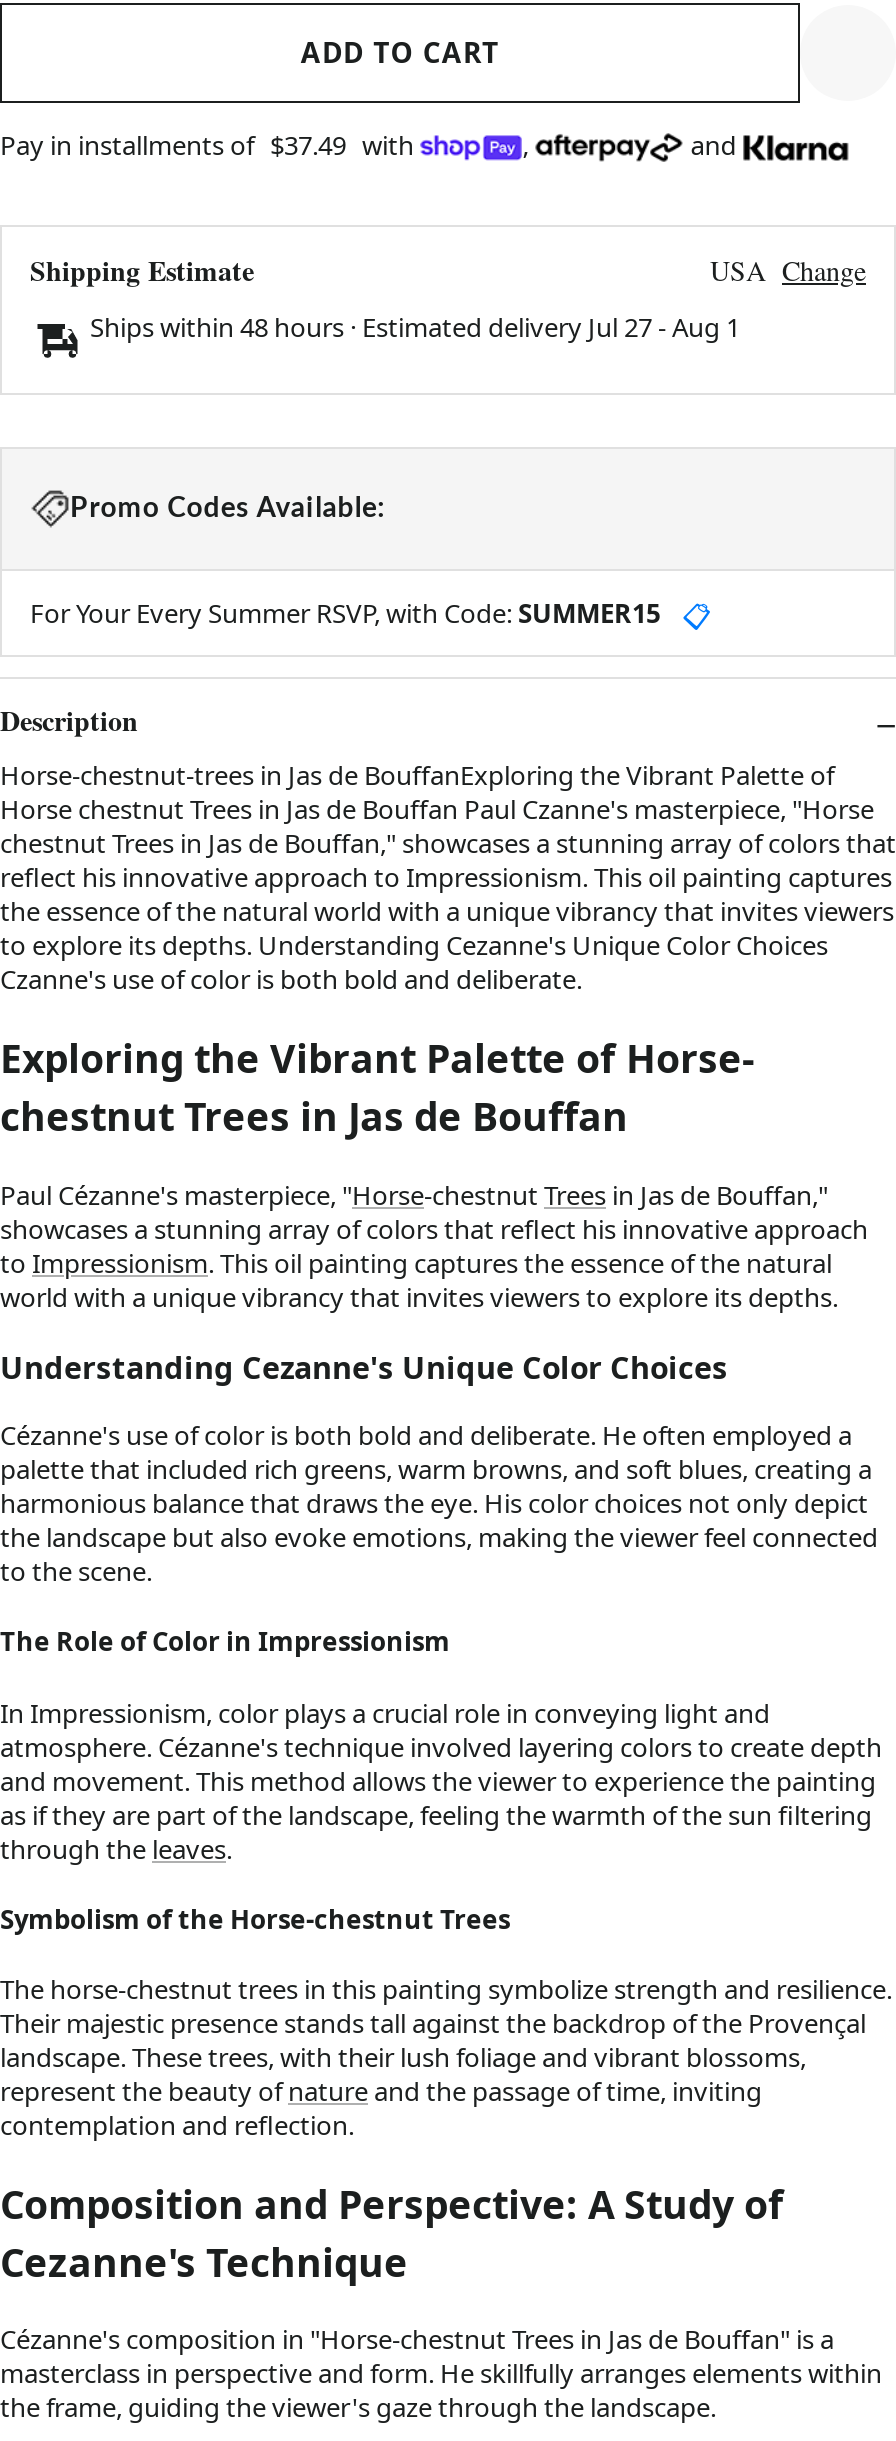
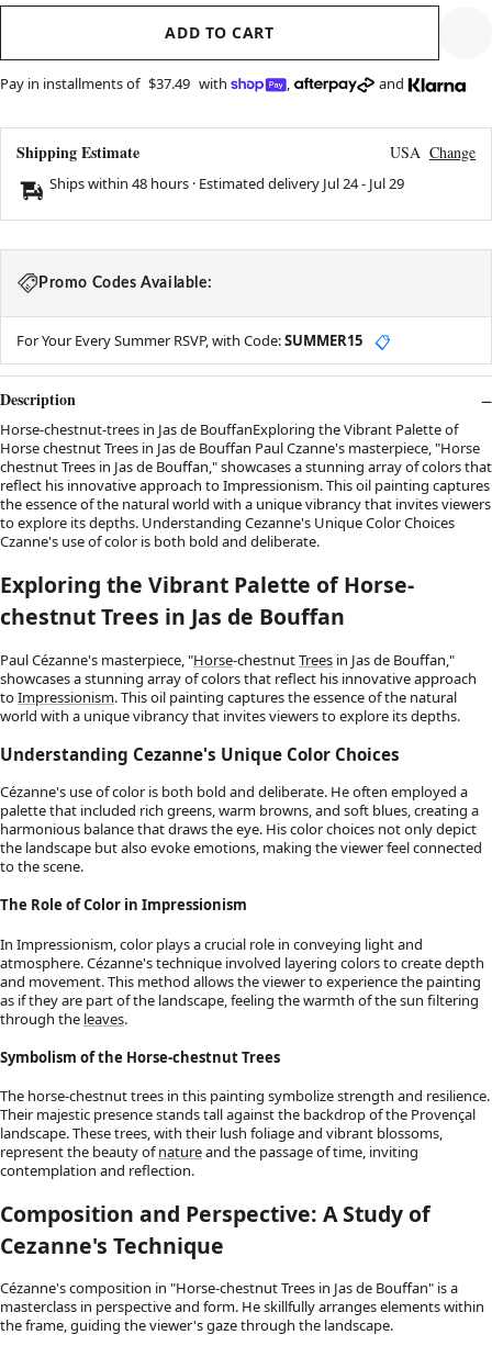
- Ships within 48 hours · Estimated delivery Jul 27 - Aug 1
+ Ships within 48 hours · Estimated delivery Jul 24 - Jul 29
